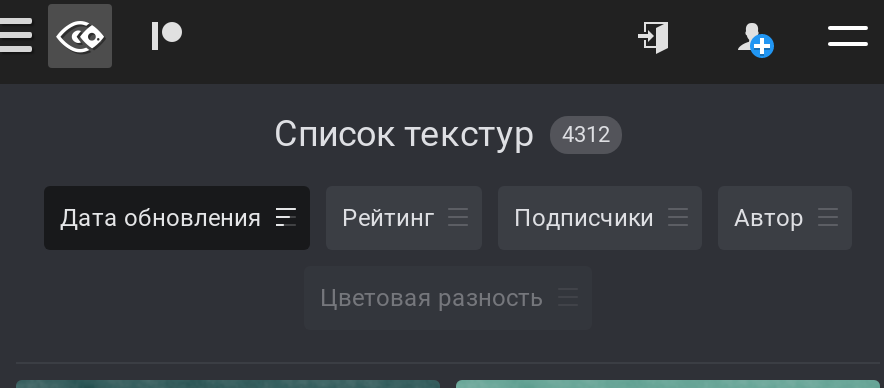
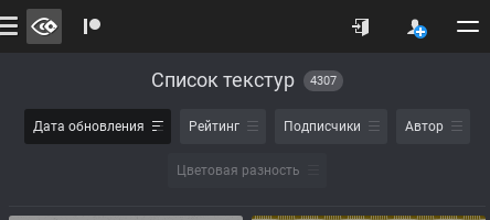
- Список текстур 4312
+ Список текстур 4307
